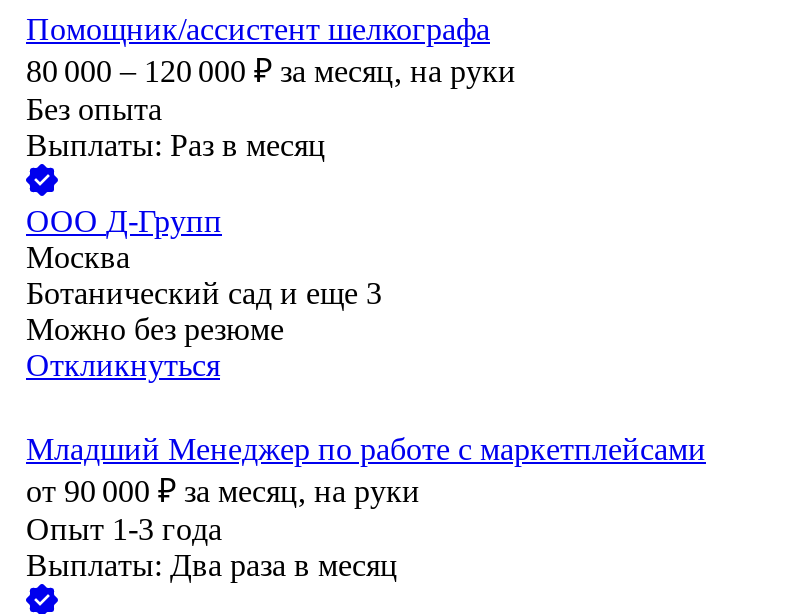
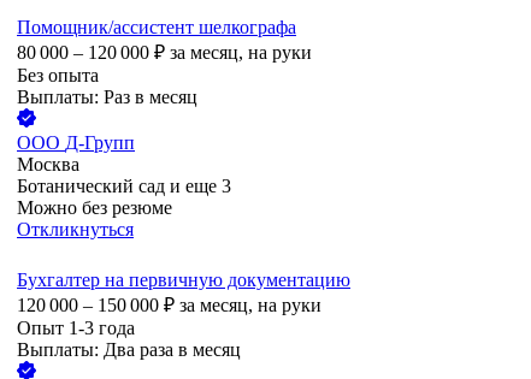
- Младший Менеджер по работе с маркетплейсами
- от 90 000 ₽ за месяц, на руки
+ Бухгалтер на первичную документацию
+ 120 000 – 150 000 ₽ за месяц, на руки
